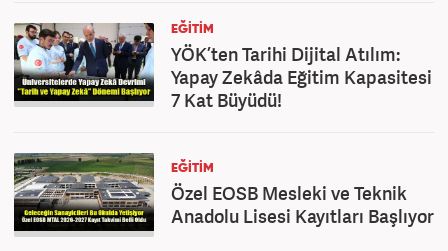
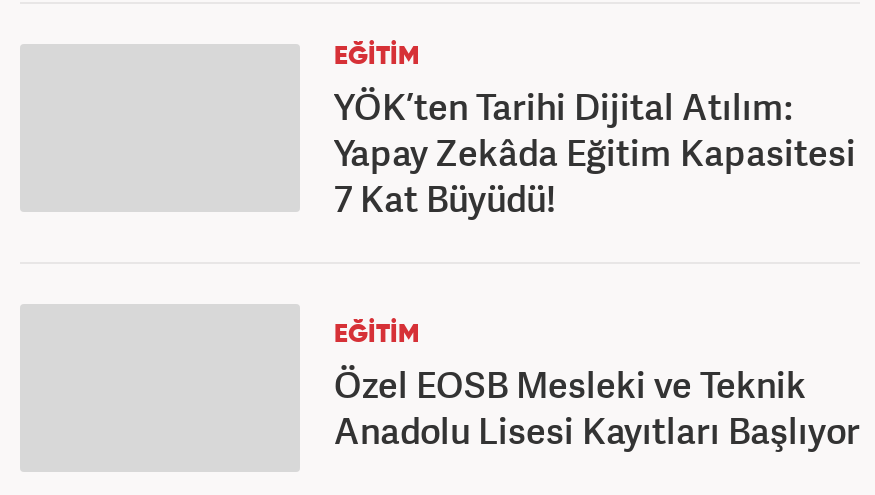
- [image]

- [image]
